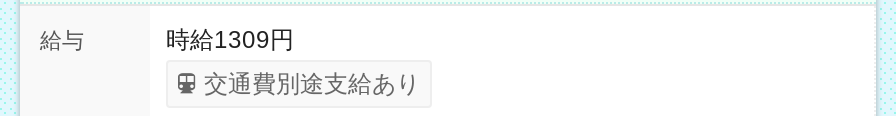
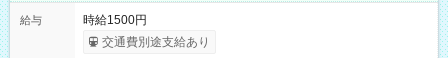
- 時給1309円
+ 時給1500円
